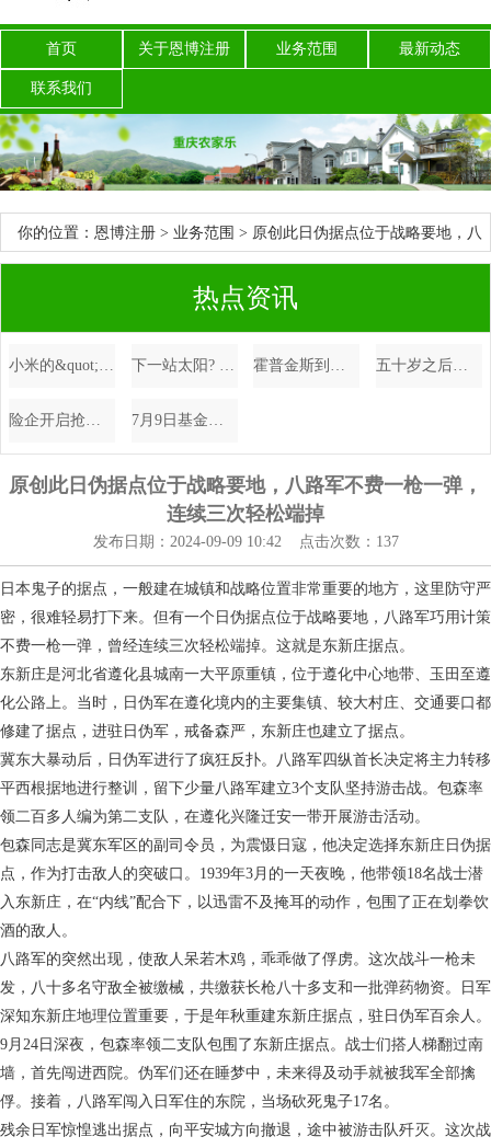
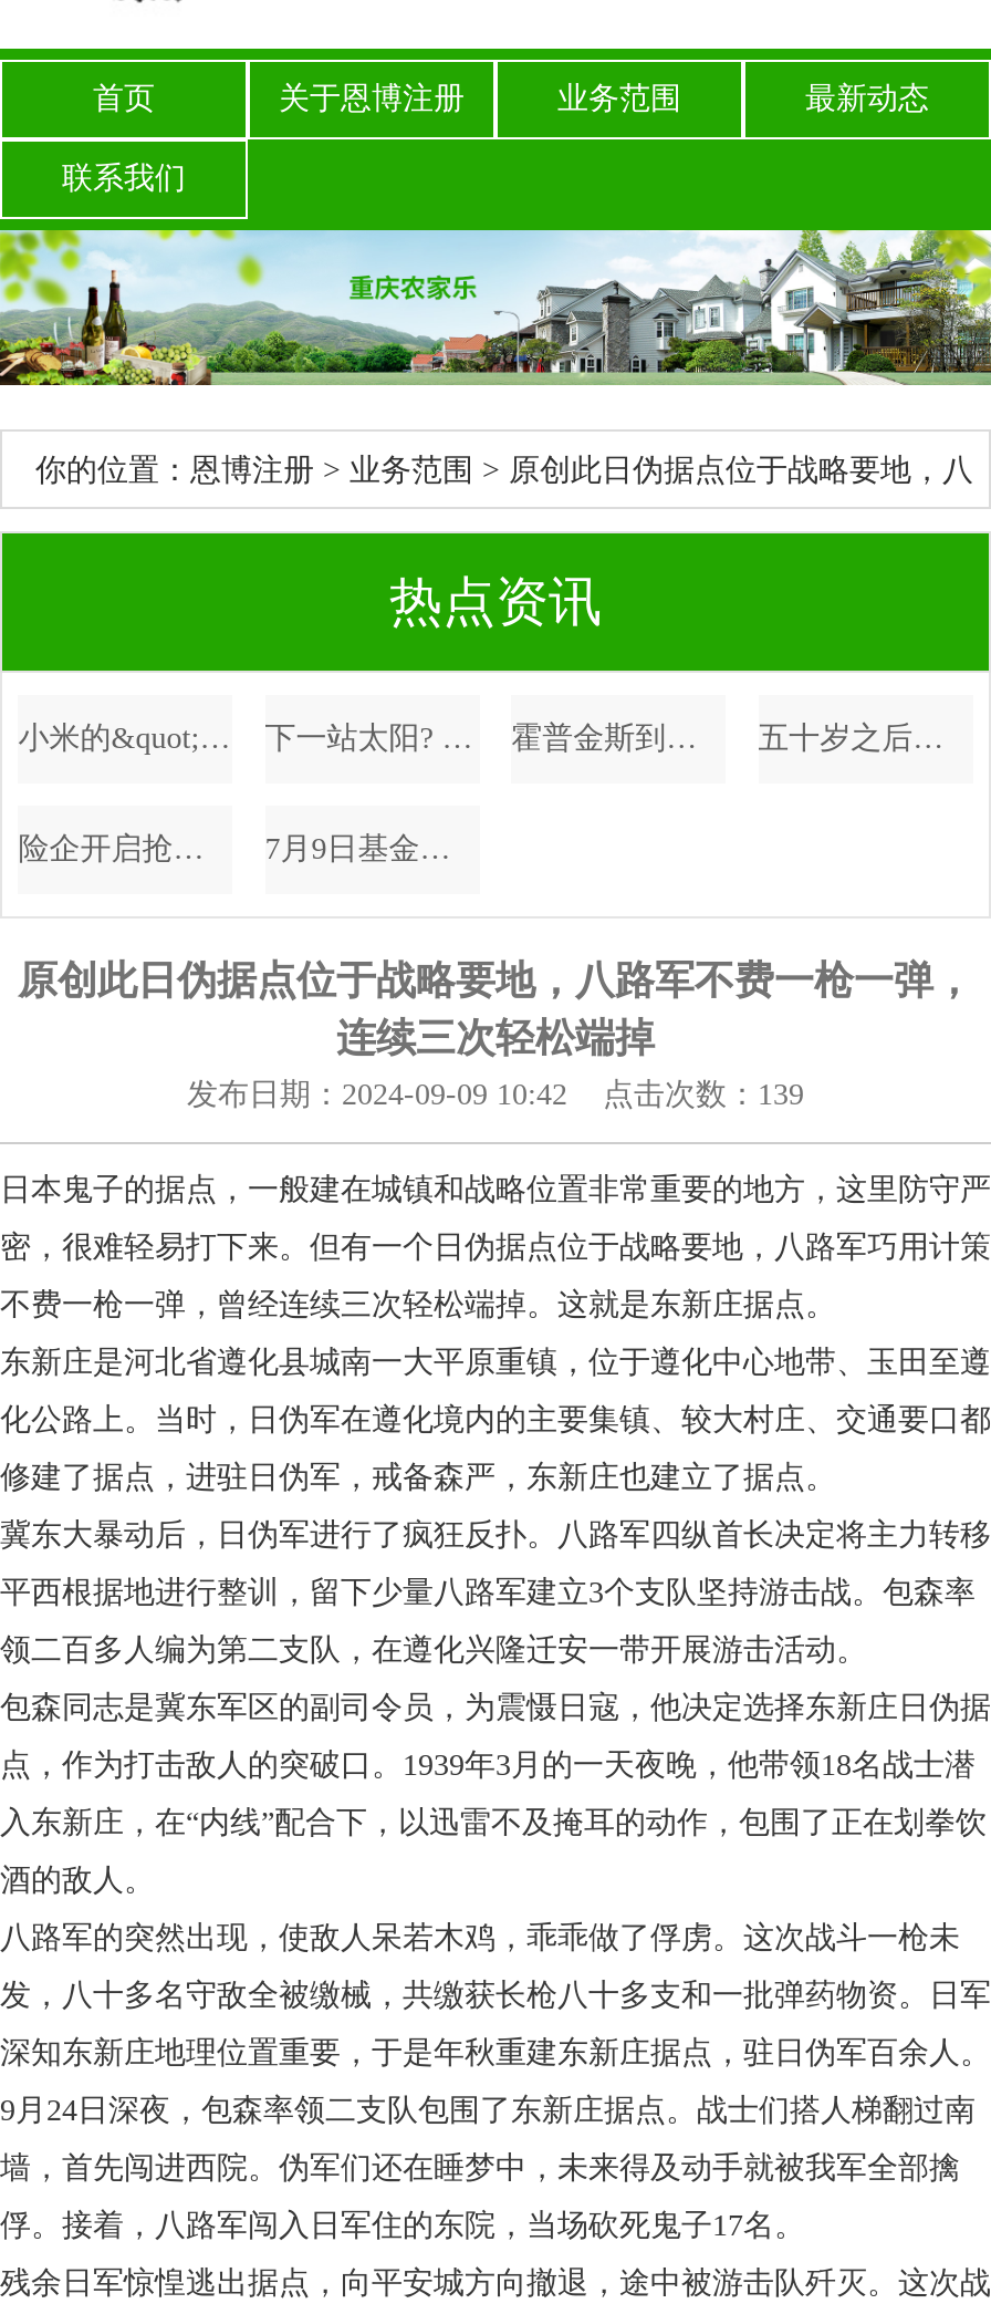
- 发布日期：2024-09-09 10:42 点击次数：137
+ 发布日期：2024-09-09 10:42 点击次数：139
